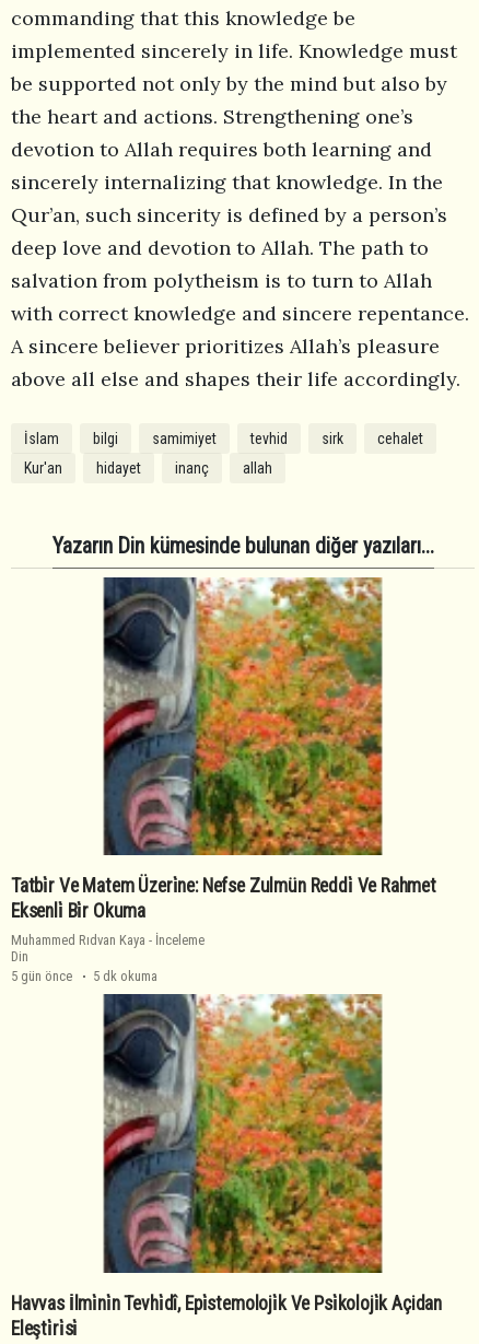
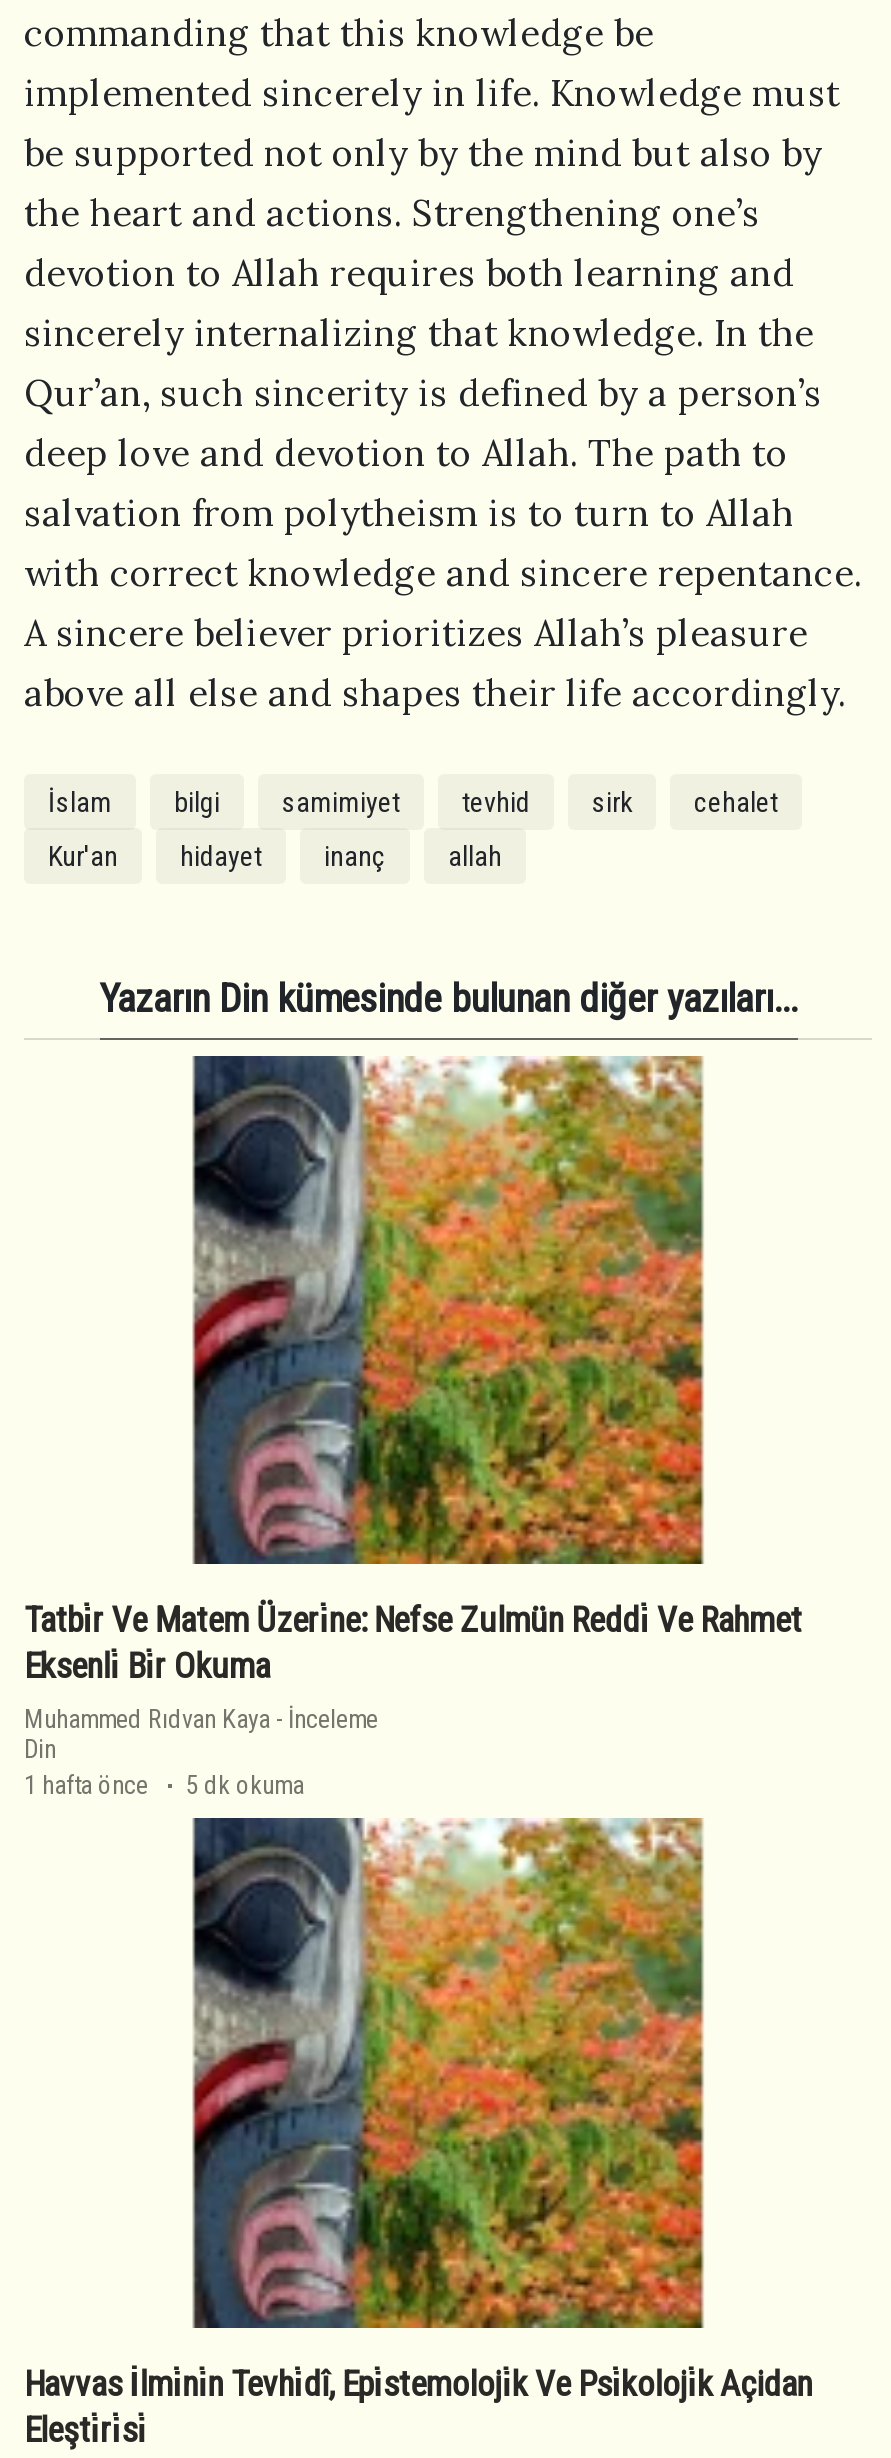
- 5 gün önce 5 dk okuma
+ 1 hafta önce 5 dk okuma
